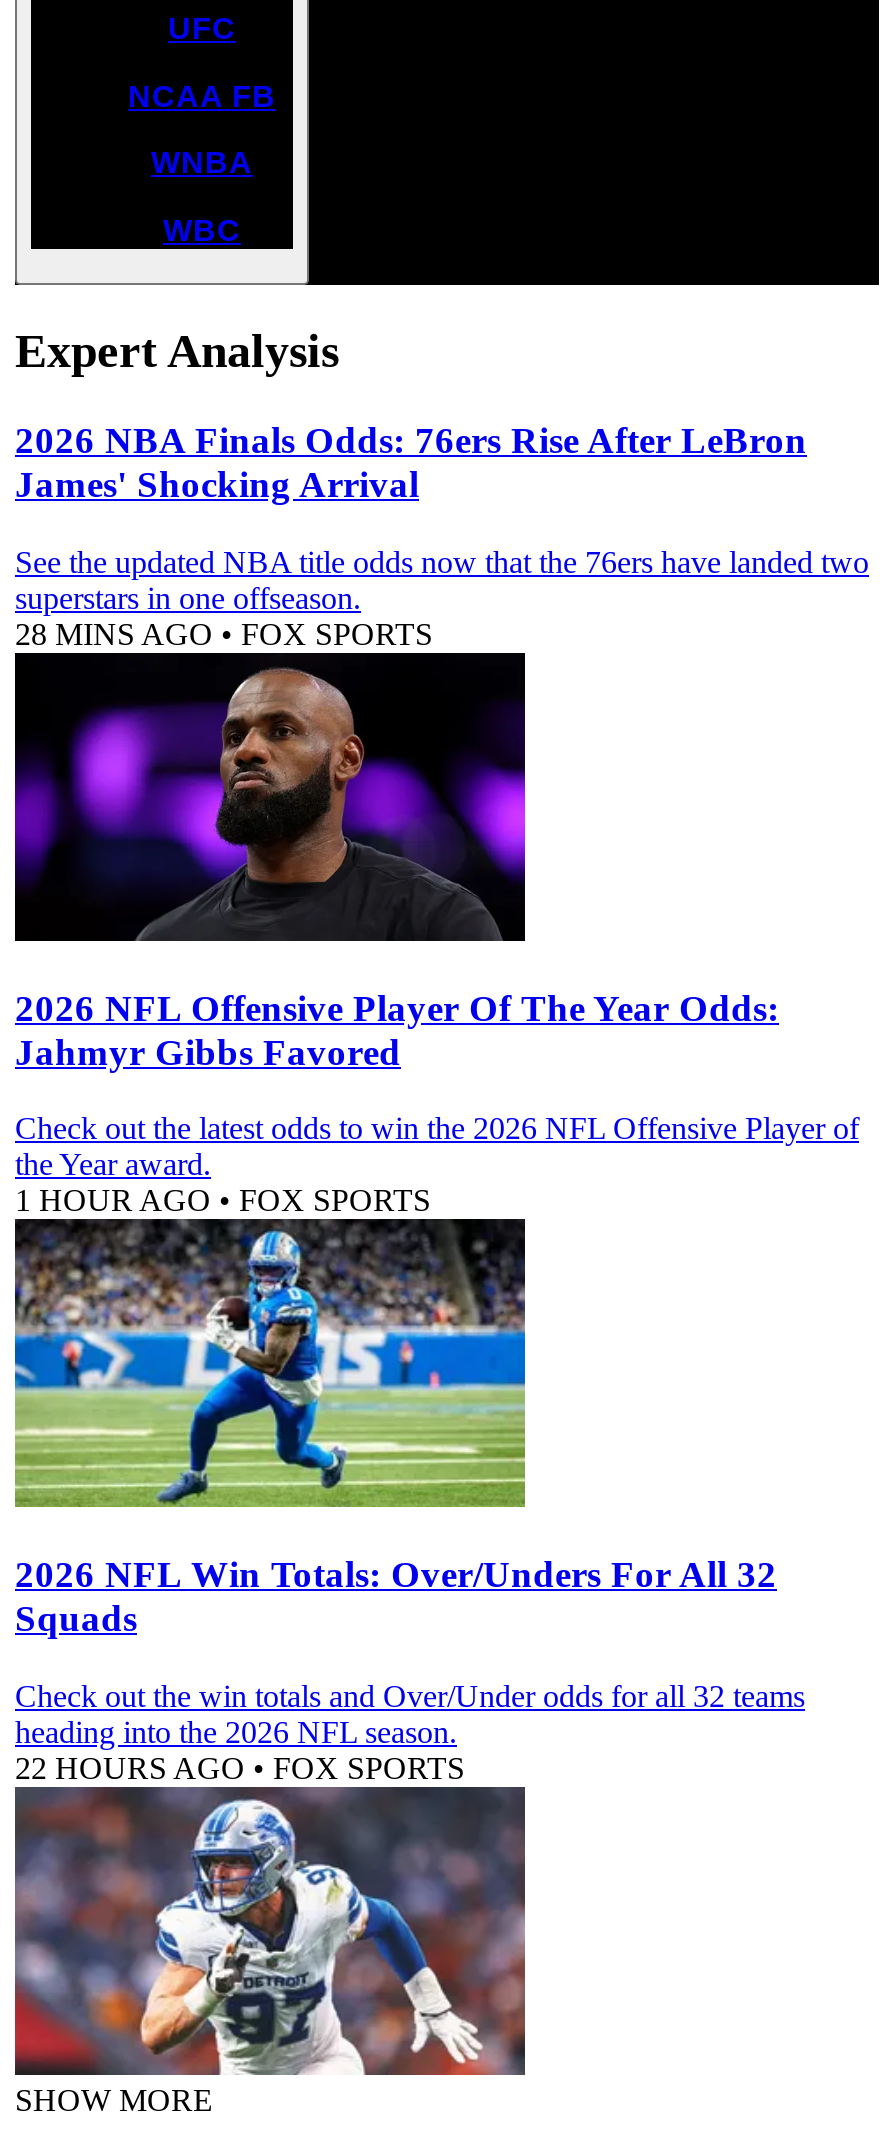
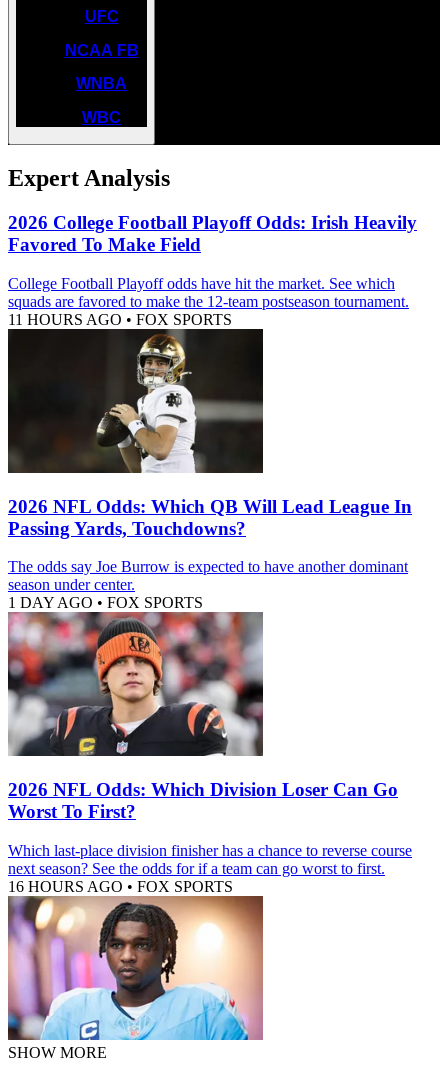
- 2026 NBA Finals Odds: 76ers Rise After LeBron
- James' Shocking Arrival
+ 2026 College Football Playoff Odds: Irish Heavily
+ Favored To Make Field

- See the updated NBA title odds now that the 76ers have landed two
- superstars in one offseason.
- 28 MINS AGO • FOX SPORTS
+ College Football Playoff odds have hit the market. See which
+ squads are favored to make the 12-team postseason tournament.
+ 11 HOURS AGO • FOX SPORTS

- [image]
- 2026 NFL Offensive Player Of The Year Odds:
- Jahmyr Gibbs Favored
+ [image]
+ 2026 NFL Odds: Which QB Will Lead League In
+ Passing Yards, Touchdowns?

- [image]
- Check out the latest odds to win the 2026 NFL Offensive Player of
- the Year award.
- 1 HOUR AGO • FOX SPORTS
+ [image]
+ The odds say Joe Burrow is expected to have another dominant
+ season under center.
+ 1 DAY AGO • FOX SPORTS

- 2026 NFL Win Totals: Over/Unders For All 32
- Squads
+ 2026 NFL Odds: Which Division Loser Can Go
+ Worst To First?

- Check out the win totals and Over/Under odds for all 32 teams
- heading into the 2026 NFL season.
- 22 HOURS AGO • FOX SPORTS
+ Which last-place division finisher has a chance to reverse course
+ next season? See the odds for if a team can go worst to first.
+ 16 HOURS AGO • FOX SPORTS

- [image]
+ [image]
